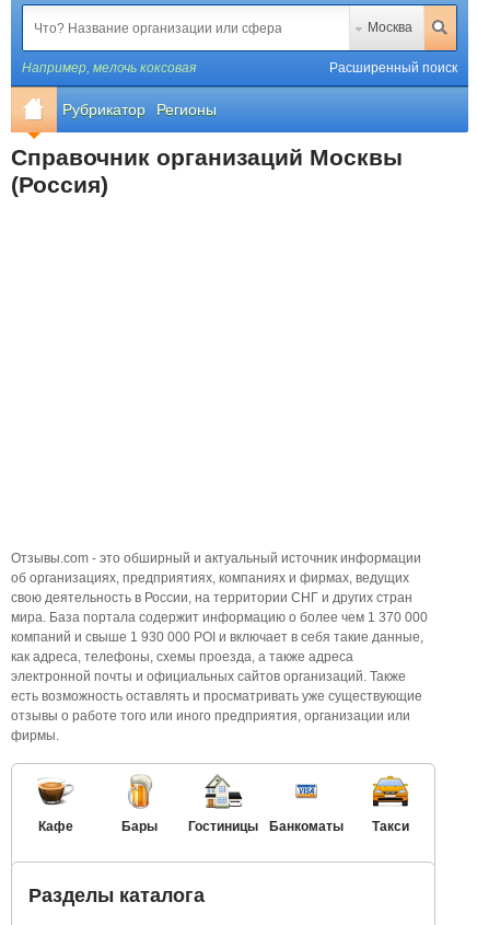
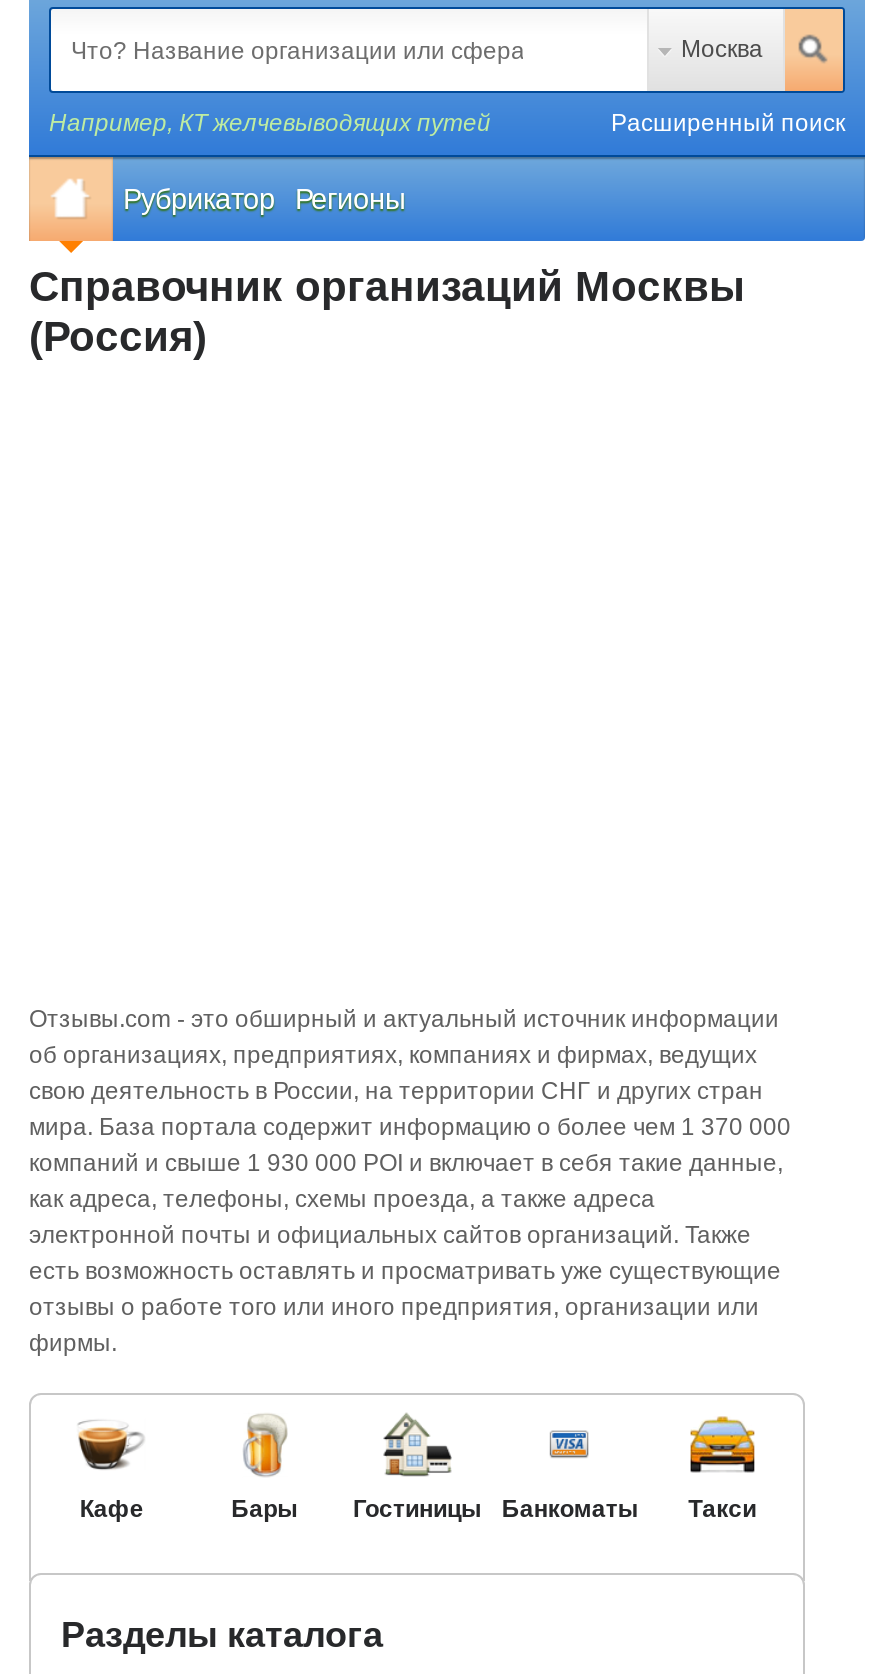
- Например, мелочь коксовая
+ Например, КТ желчевыводящих путей
